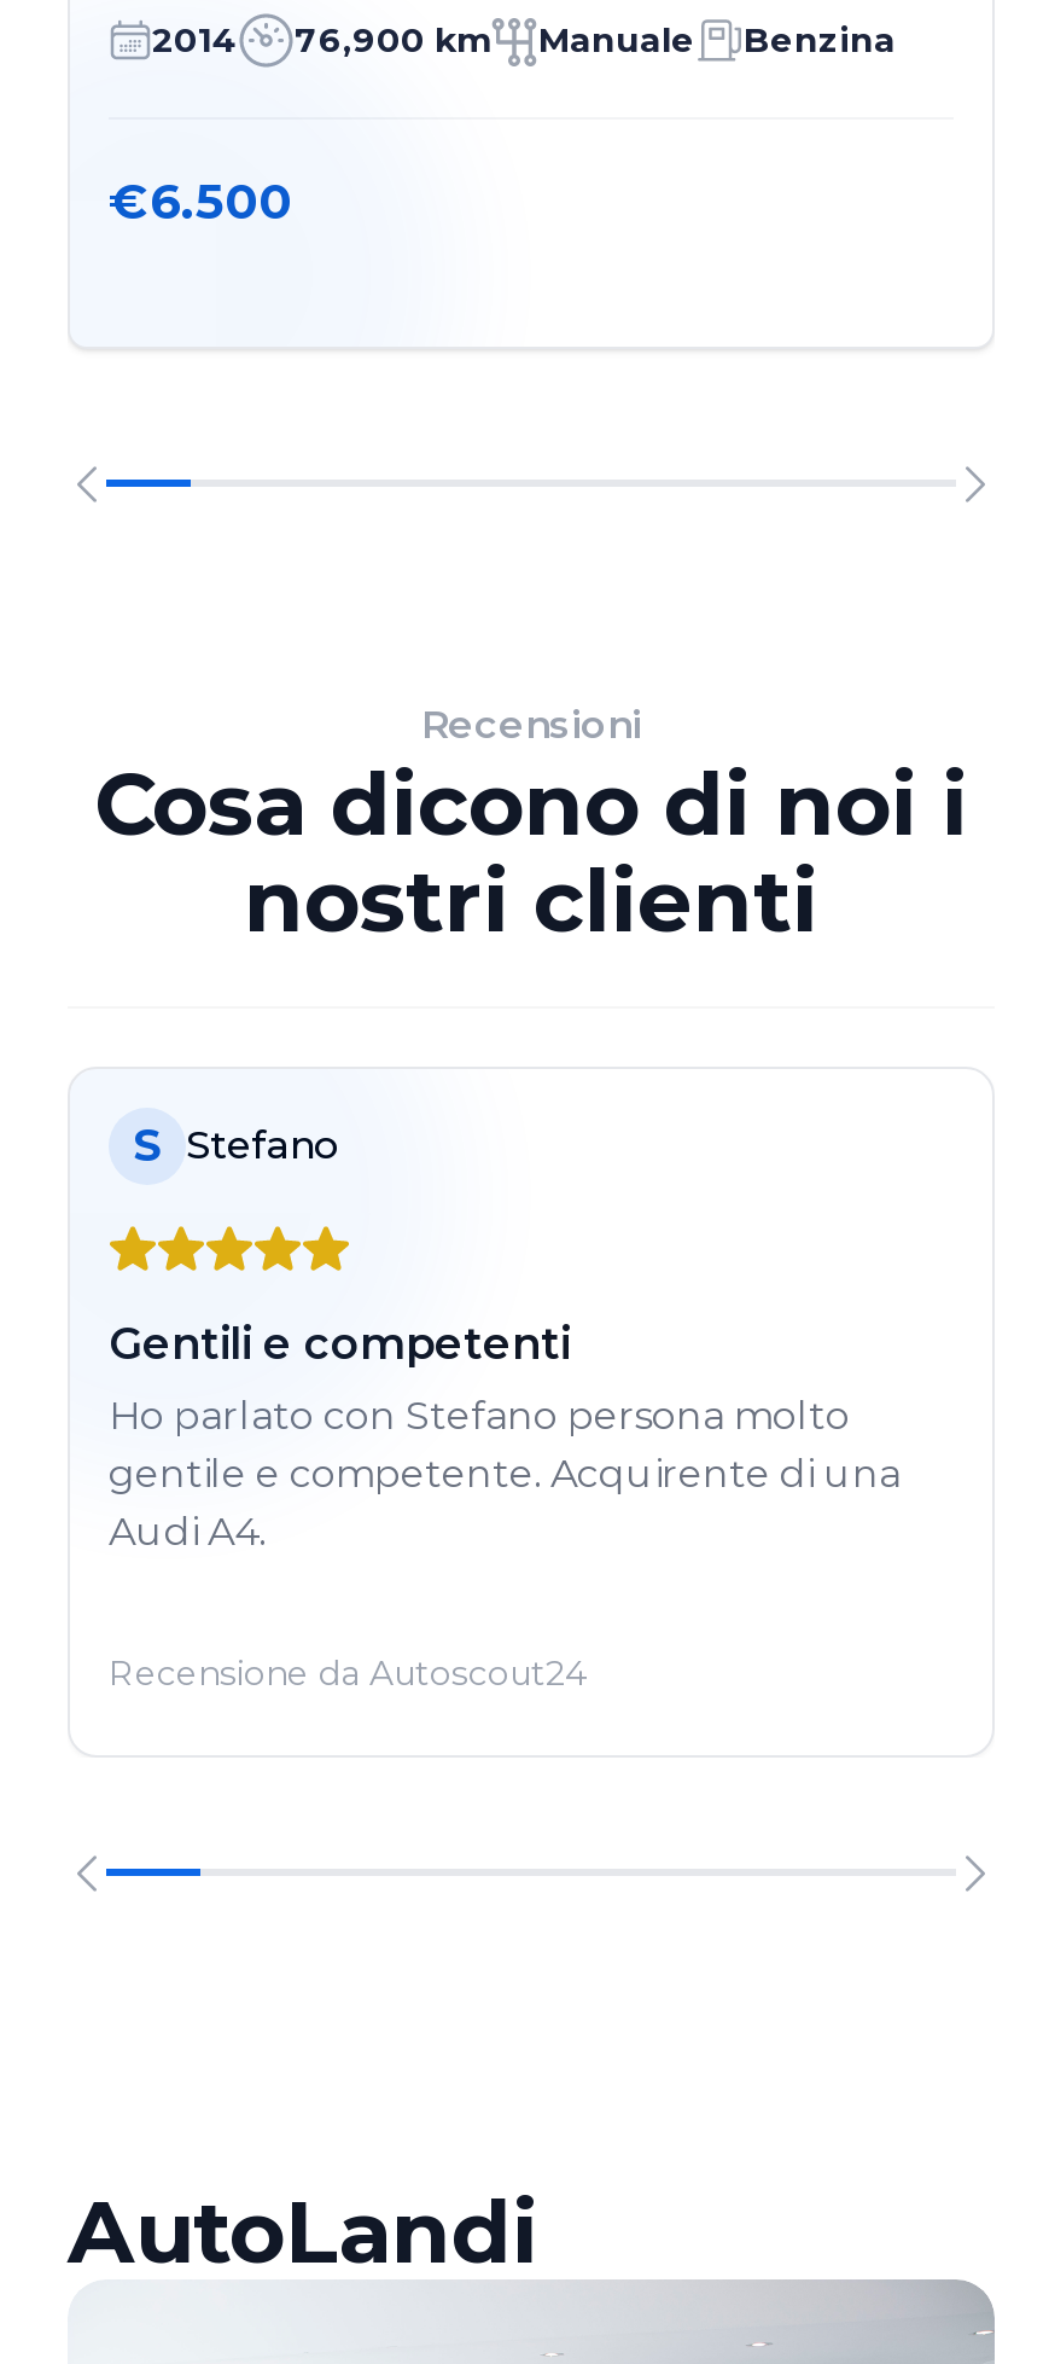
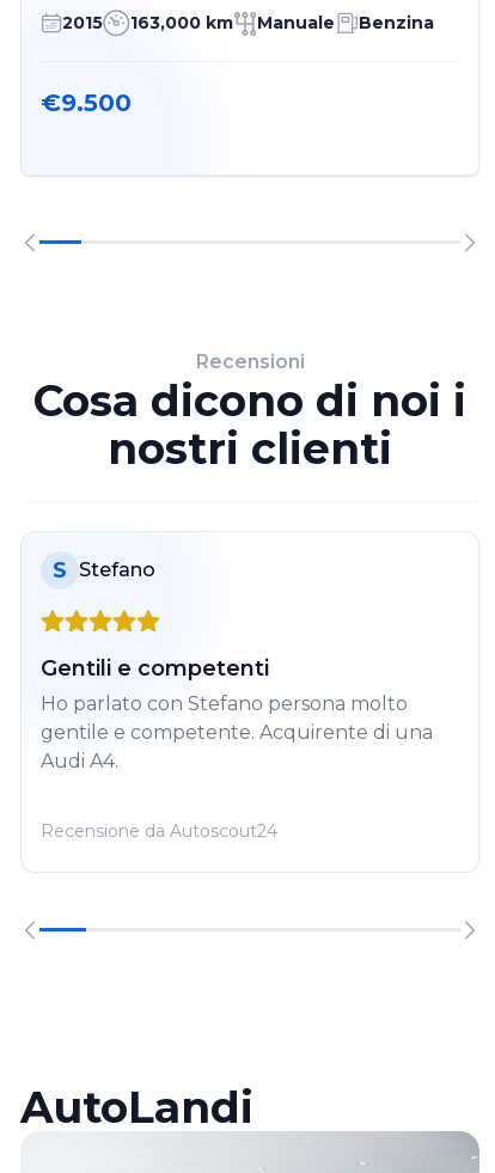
- 2014
- 76,900 km
+ 2015
+ 163,000 km

- €6.500
+ €9.500
